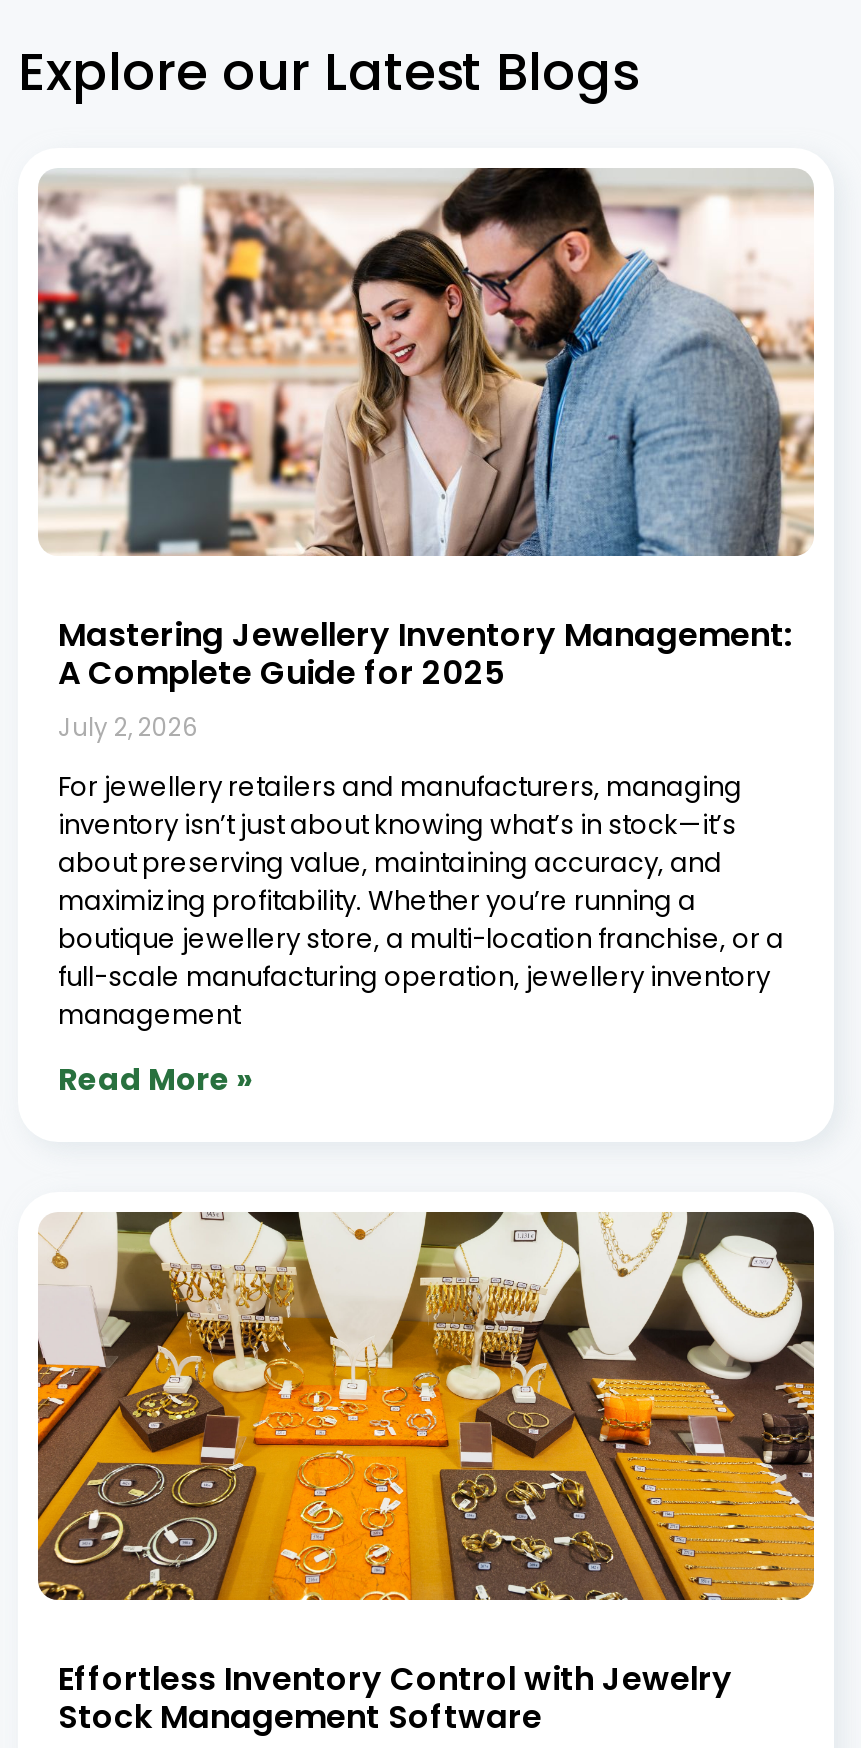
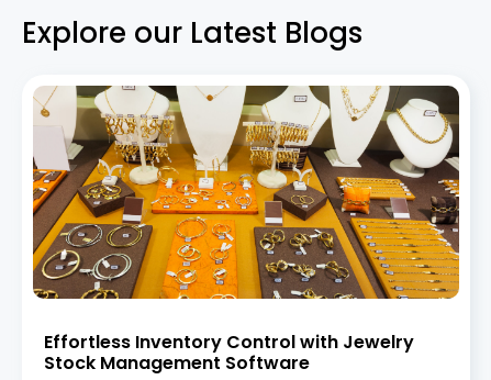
- [image]
- Mastering Jewellery Inventory Management:
- A Complete Guide for 2025
- July 2, 2026
- For jewellery retailers and manufacturers, managing
- inventory isn’t just about knowing what’s in stock—it’s
- about preserving value, maintaining accuracy, and
- maximizing profitability. Whether you’re running a
- boutique jewellery store, a multi-location franchise, or a
- full-scale manufacturing operation, jewellery inventory
- management
- Read More »
